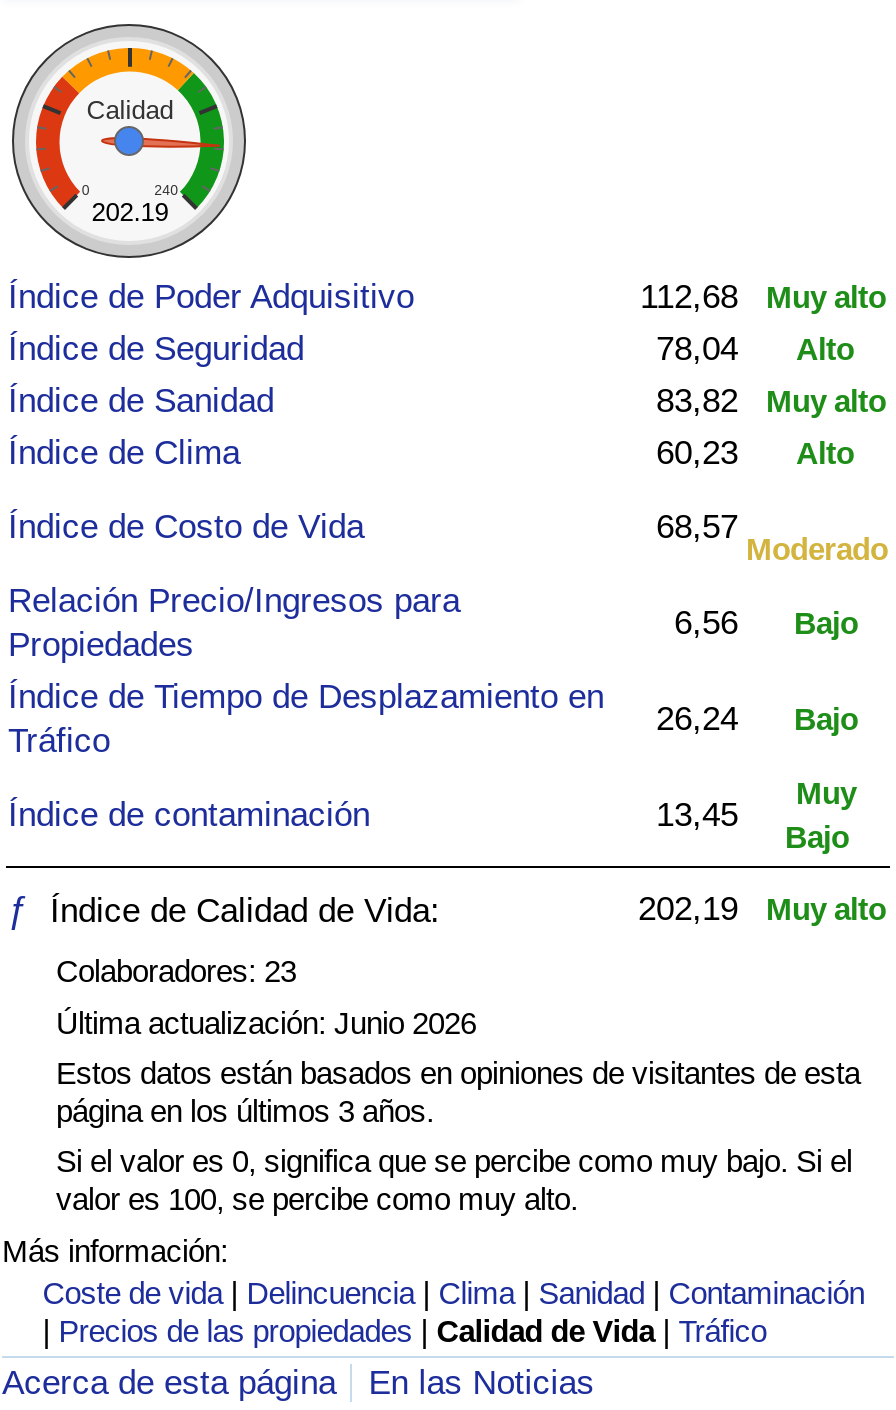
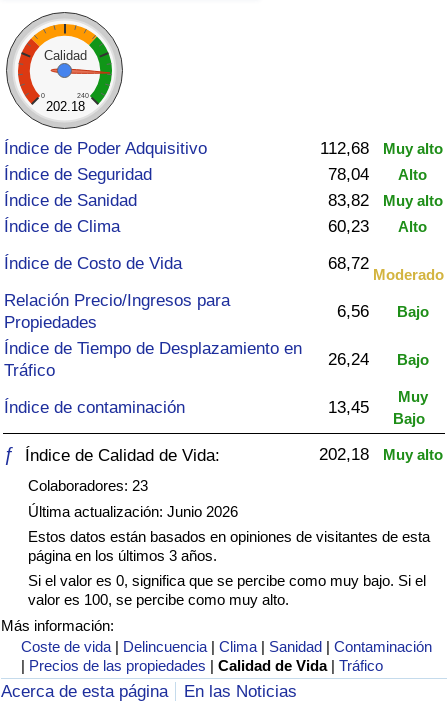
- 202.19
+ 202.18

- 68,57
+ 68,72

- 202,19 Muy alto
+ 202,18 Muy alto
